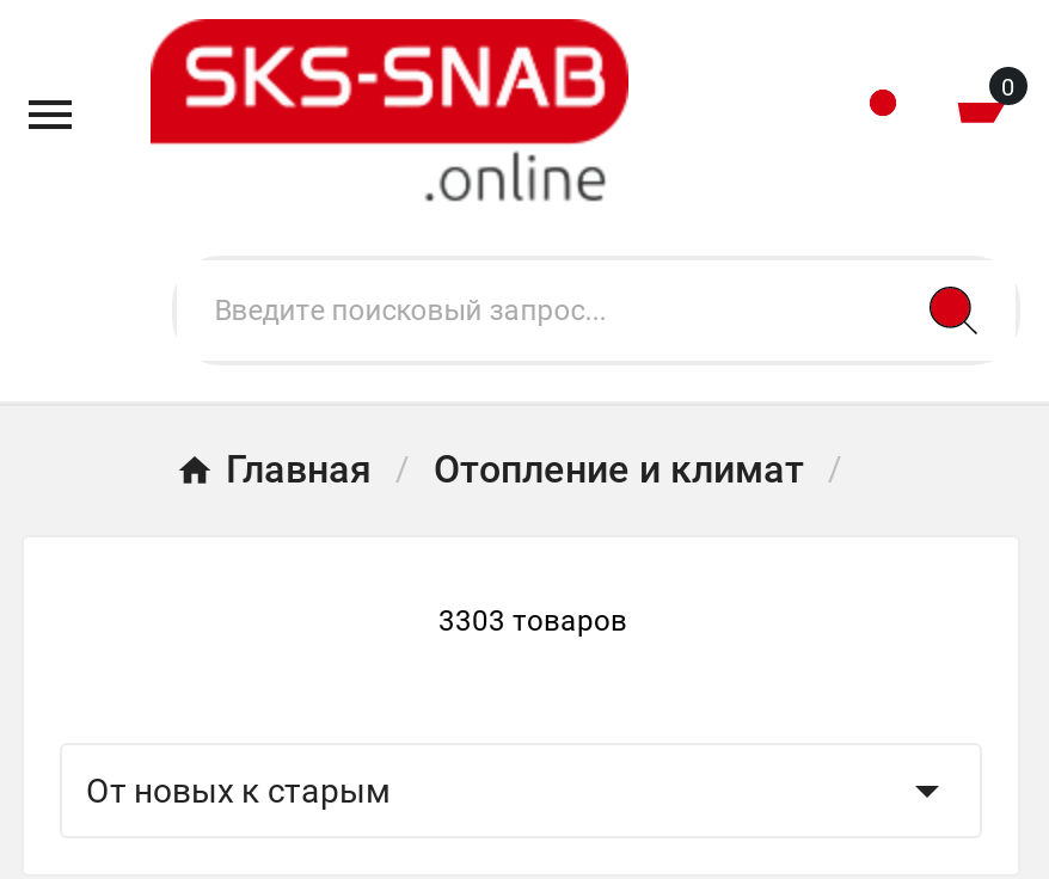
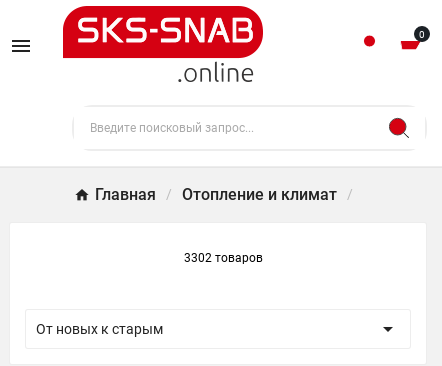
- 3303 товаров
+ 3302 товаров
